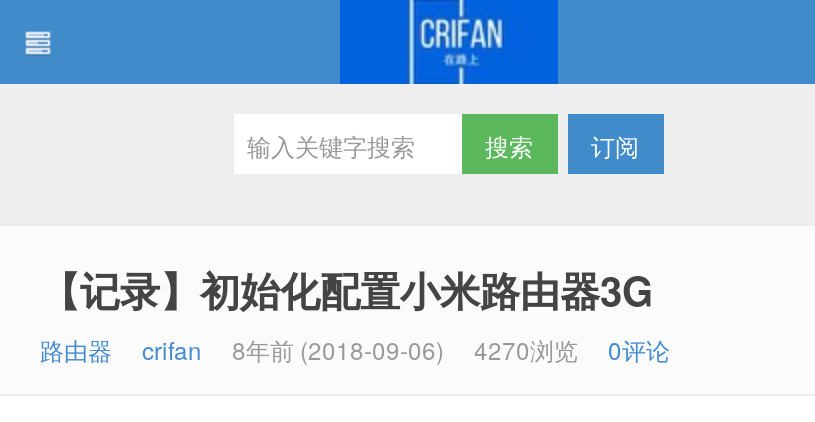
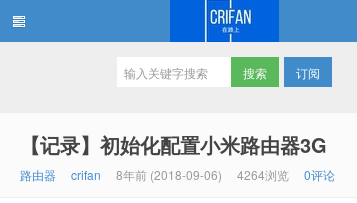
- 路由器 crifan 8年前 (2018-09-06) 4270浏览 0评论
+ 路由器 crifan 8年前 (2018-09-06) 4264浏览 0评论
